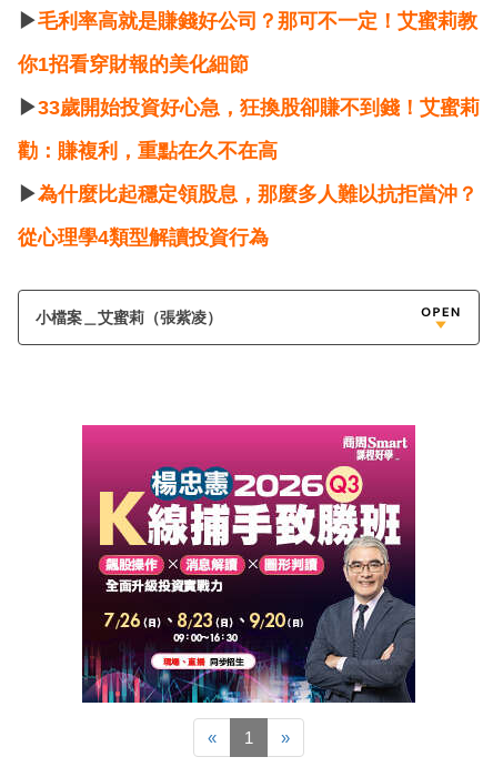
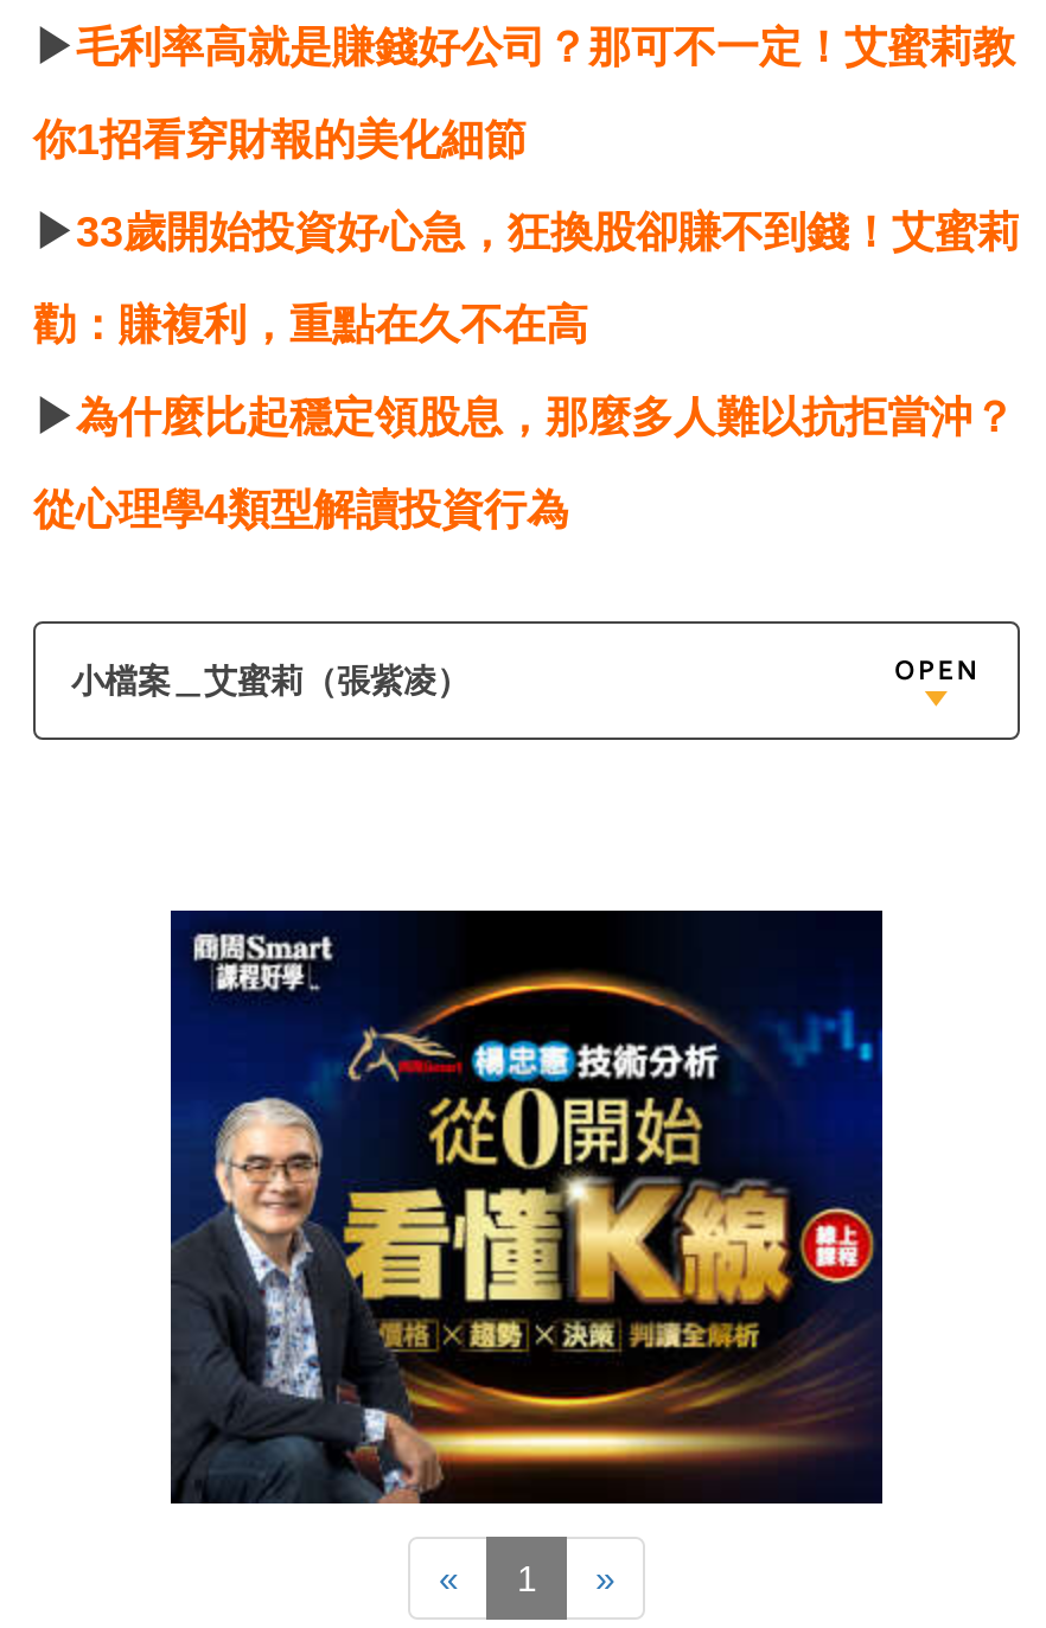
- [image]
+ [image]
